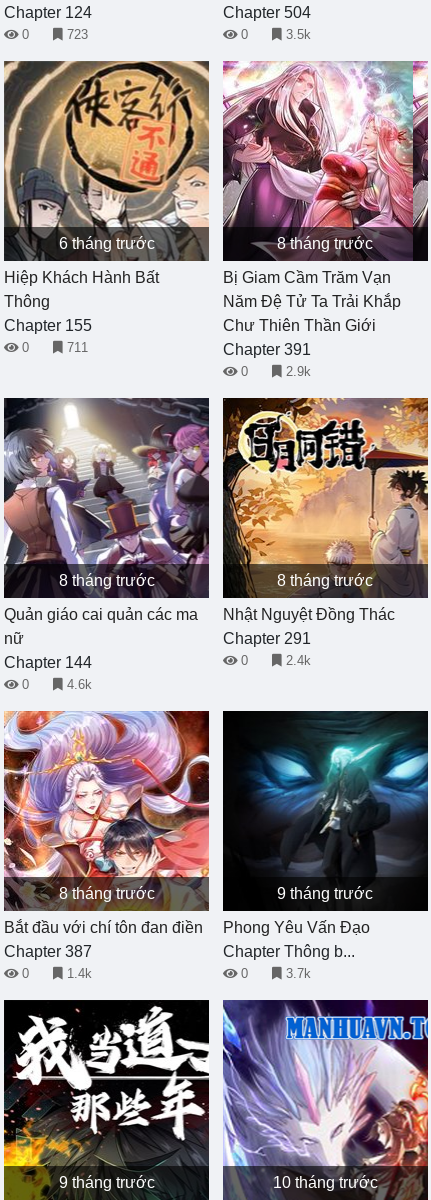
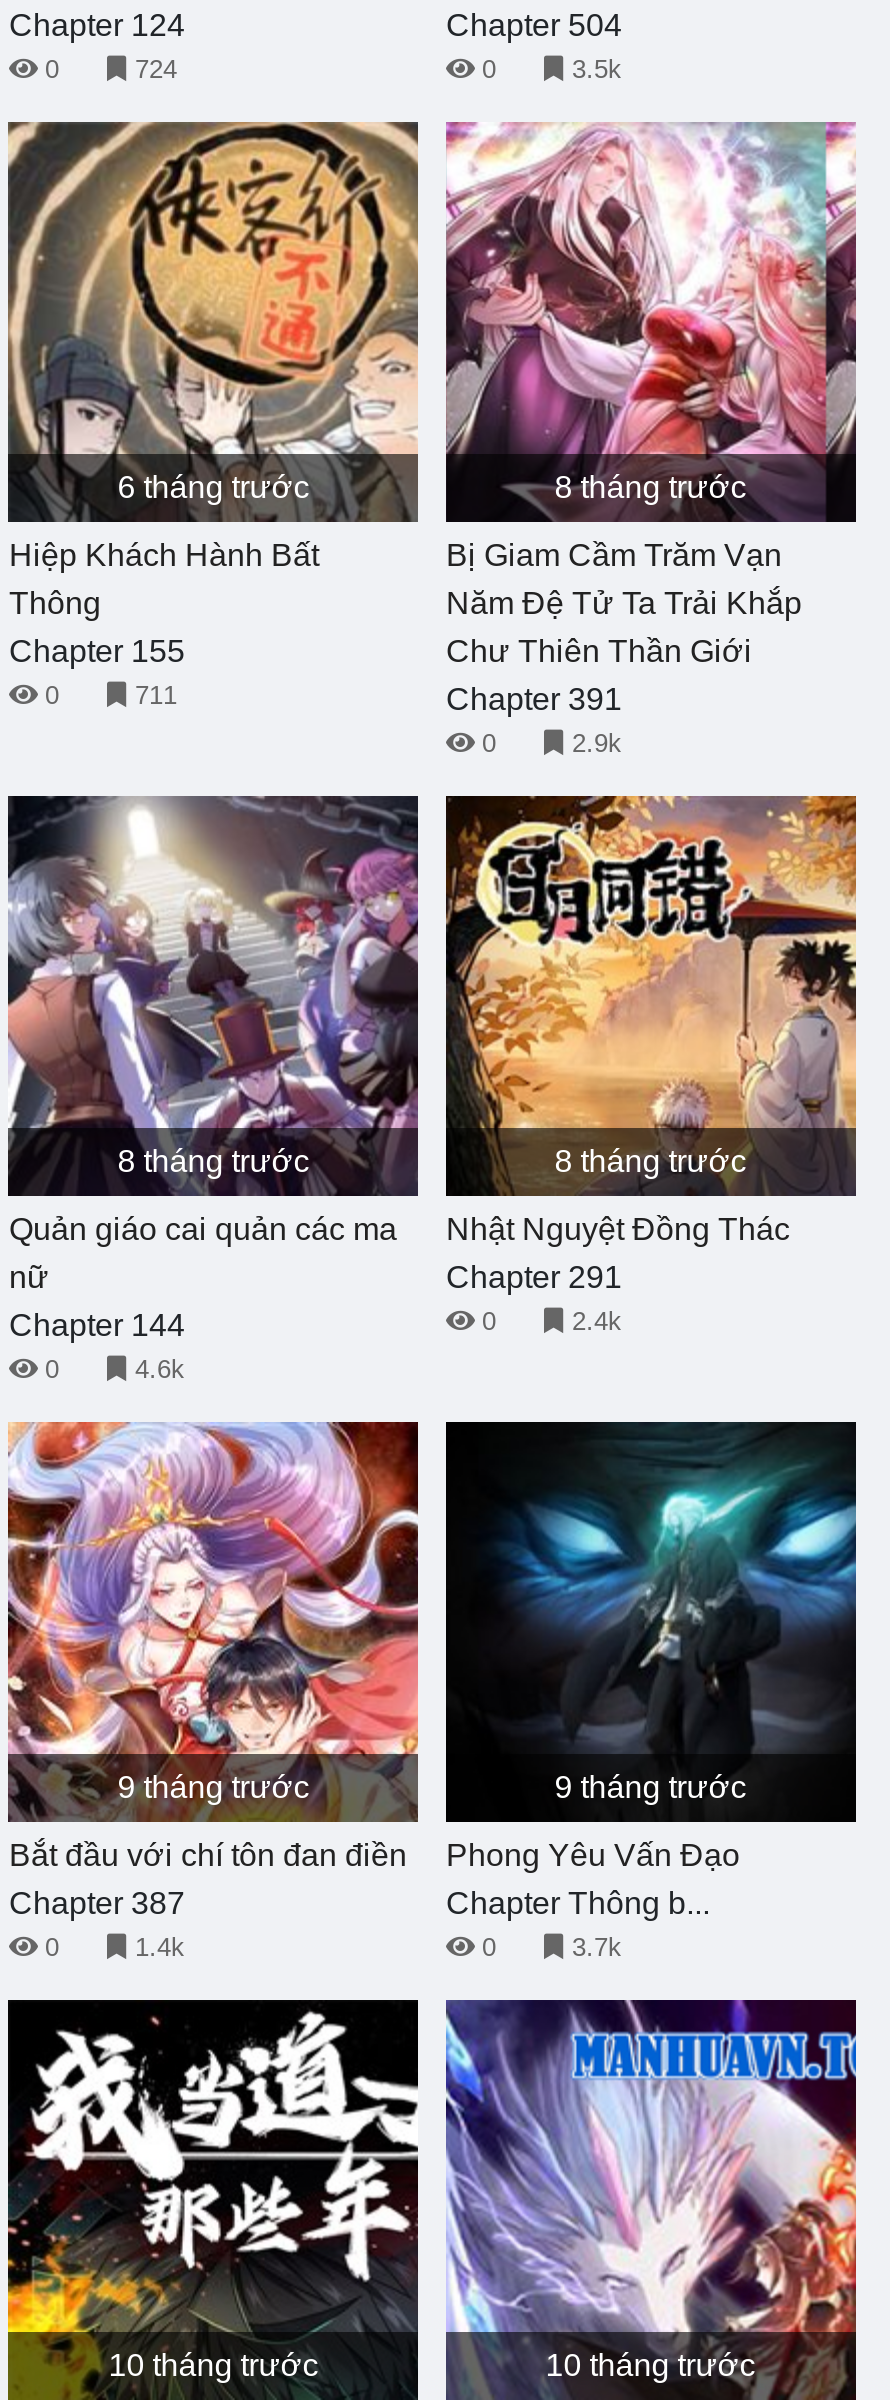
- 723
+ 724

- 8 tháng trước
+ 9 tháng trước

- 9 tháng trước
+ 10 tháng trước
